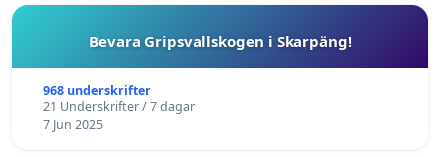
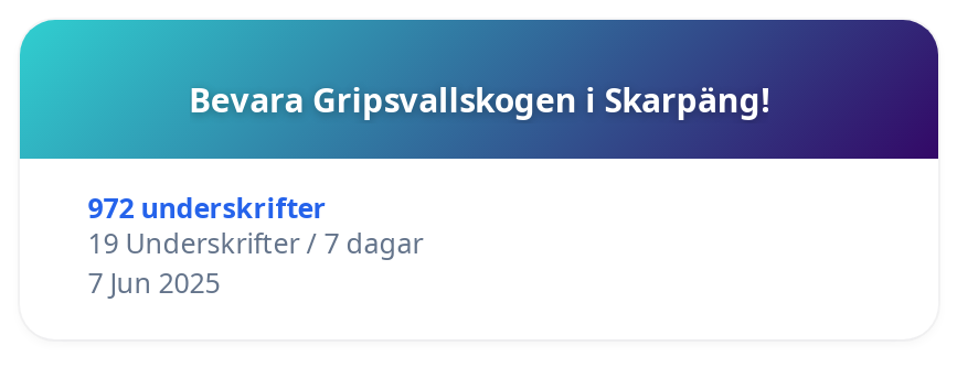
- 968 underskrifter
+ 972 underskrifter

- 21 Underskrifter / 7 dagar
+ 19 Underskrifter / 7 dagar
